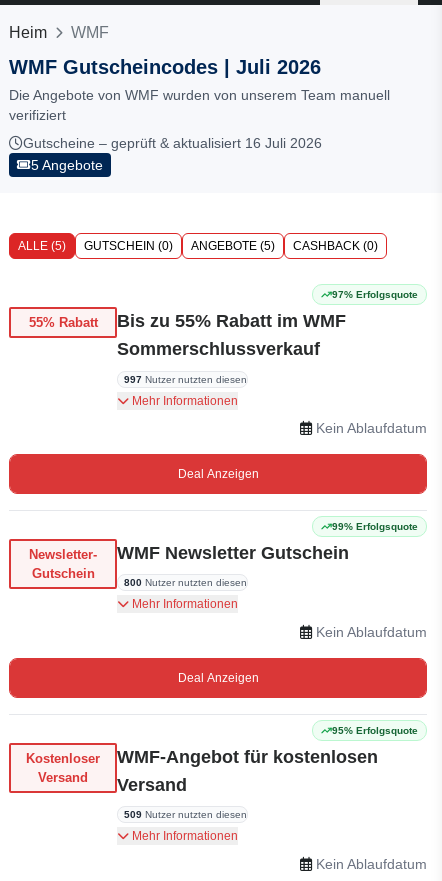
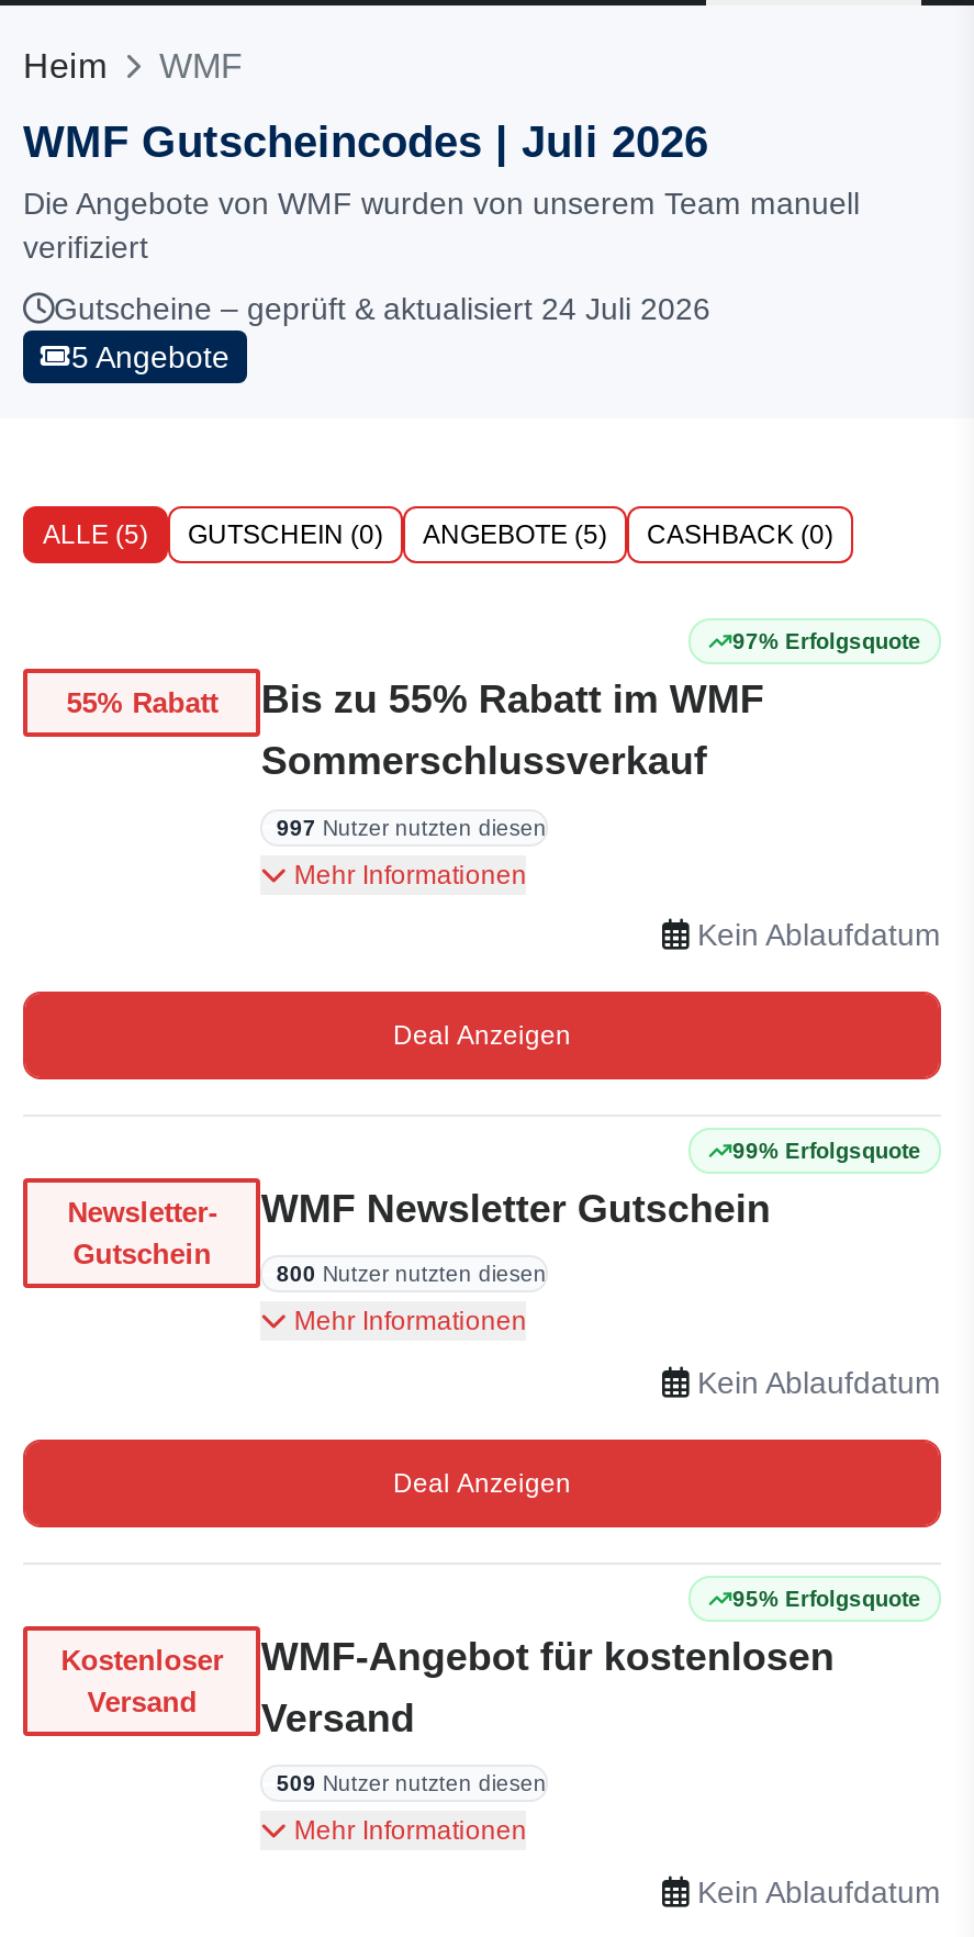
- Gutscheine – geprüft & aktualisiert 16 Juli 2026
+ Gutscheine – geprüft & aktualisiert 24 Juli 2026
